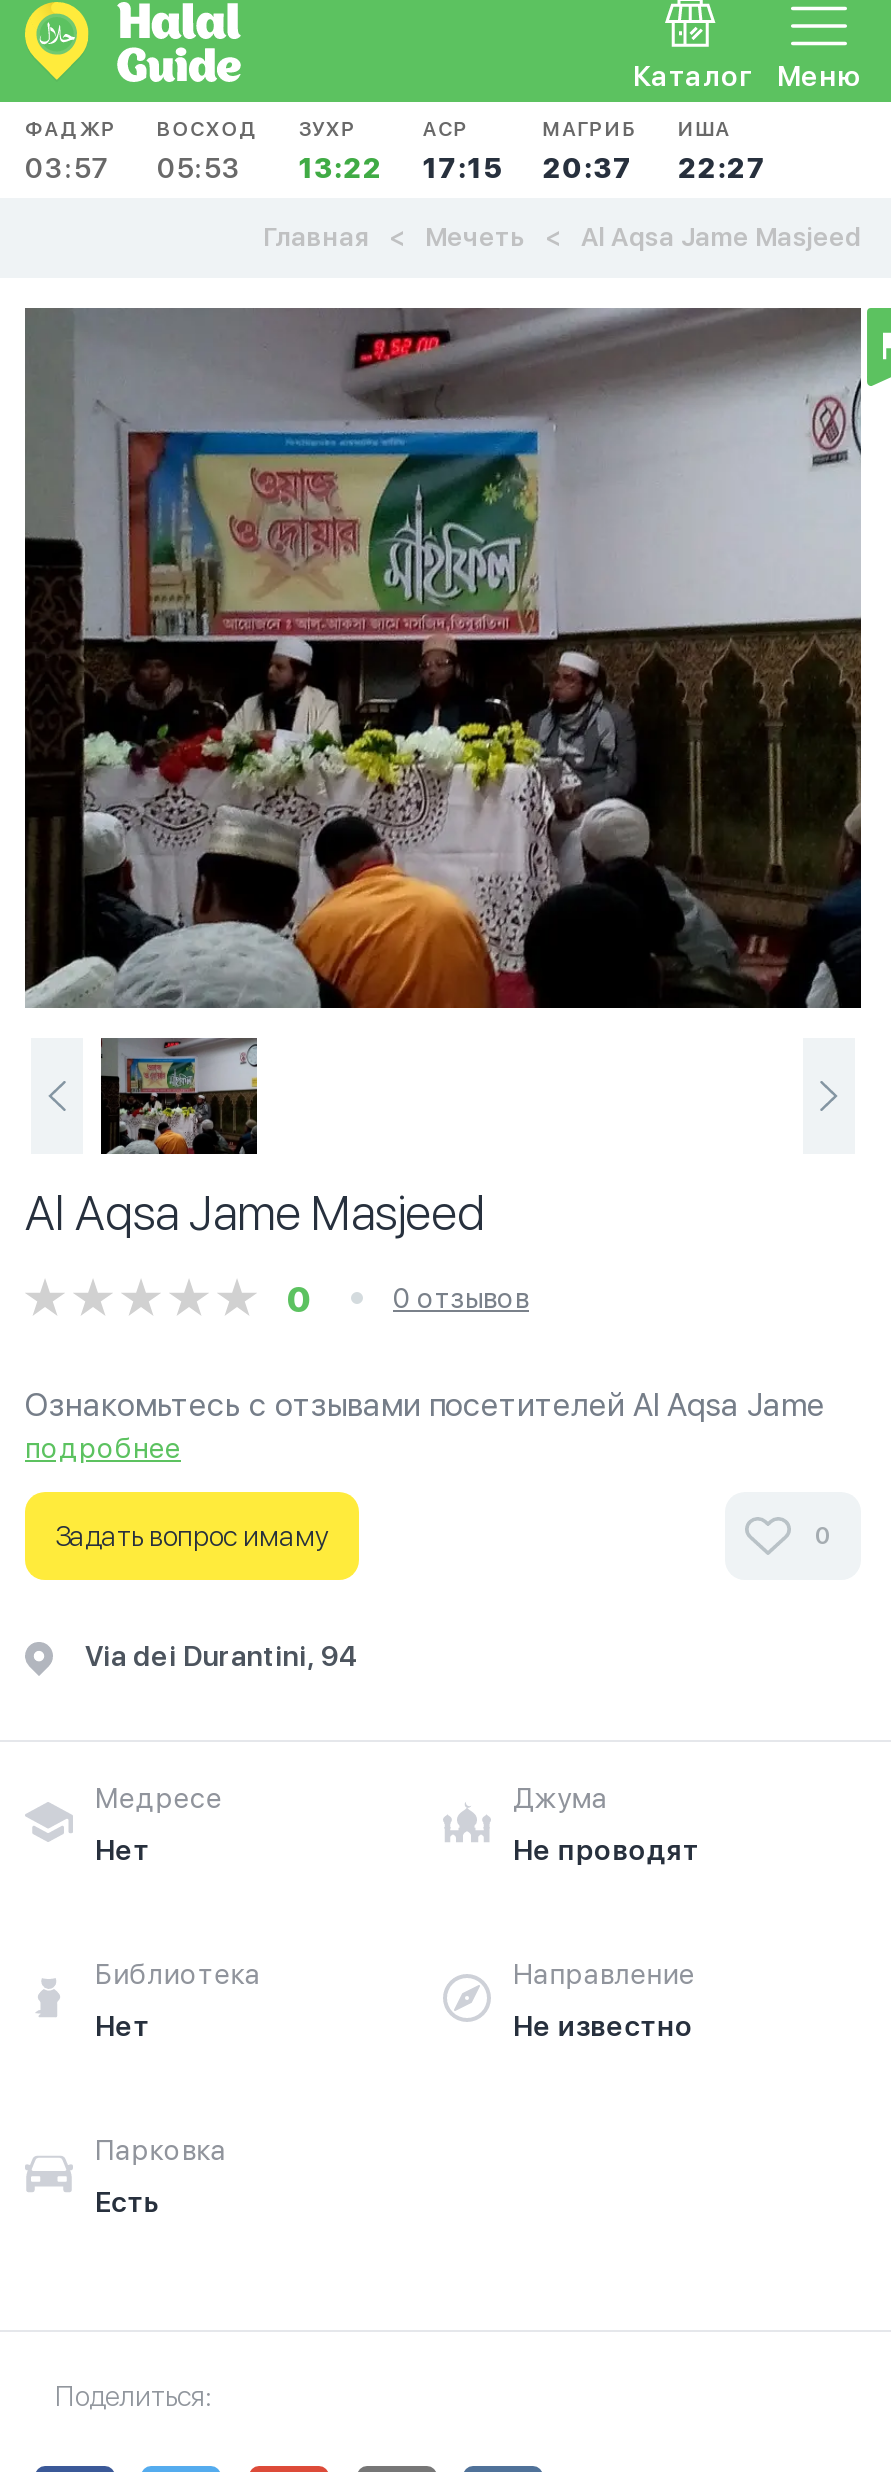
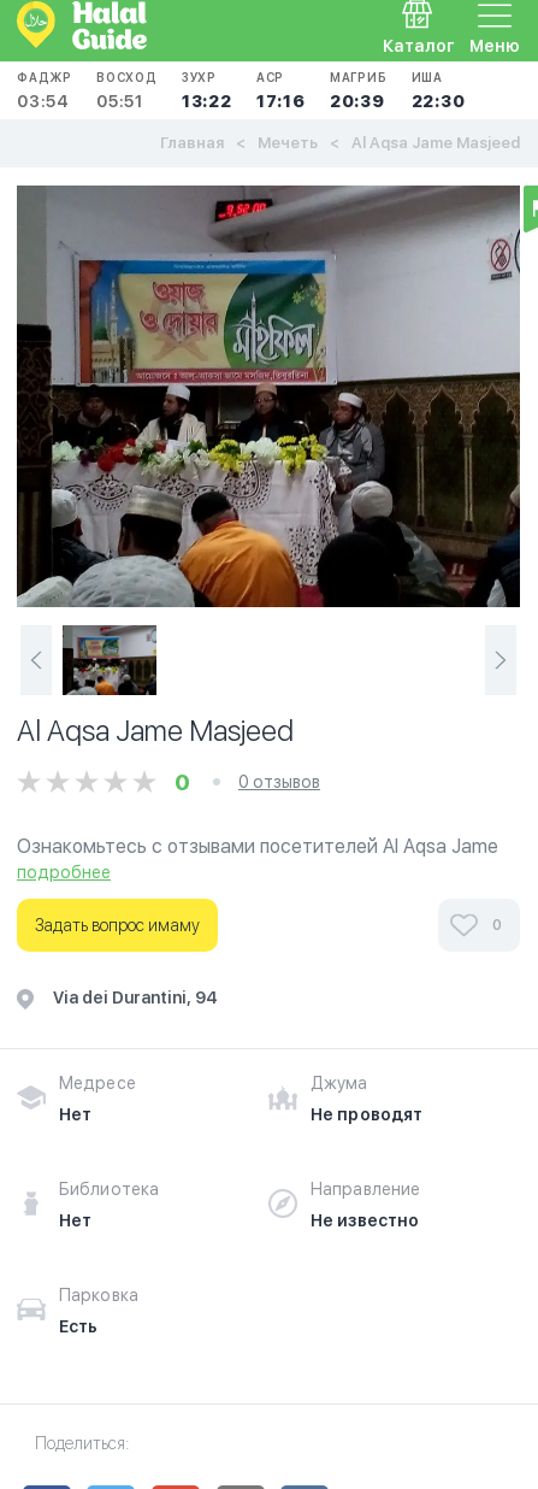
- 03:57
+ 03:54

- 05:53
+ 05:51

- 17:15
+ 17:16

- 20:37
+ 20:39

- 22:27
+ 22:30
